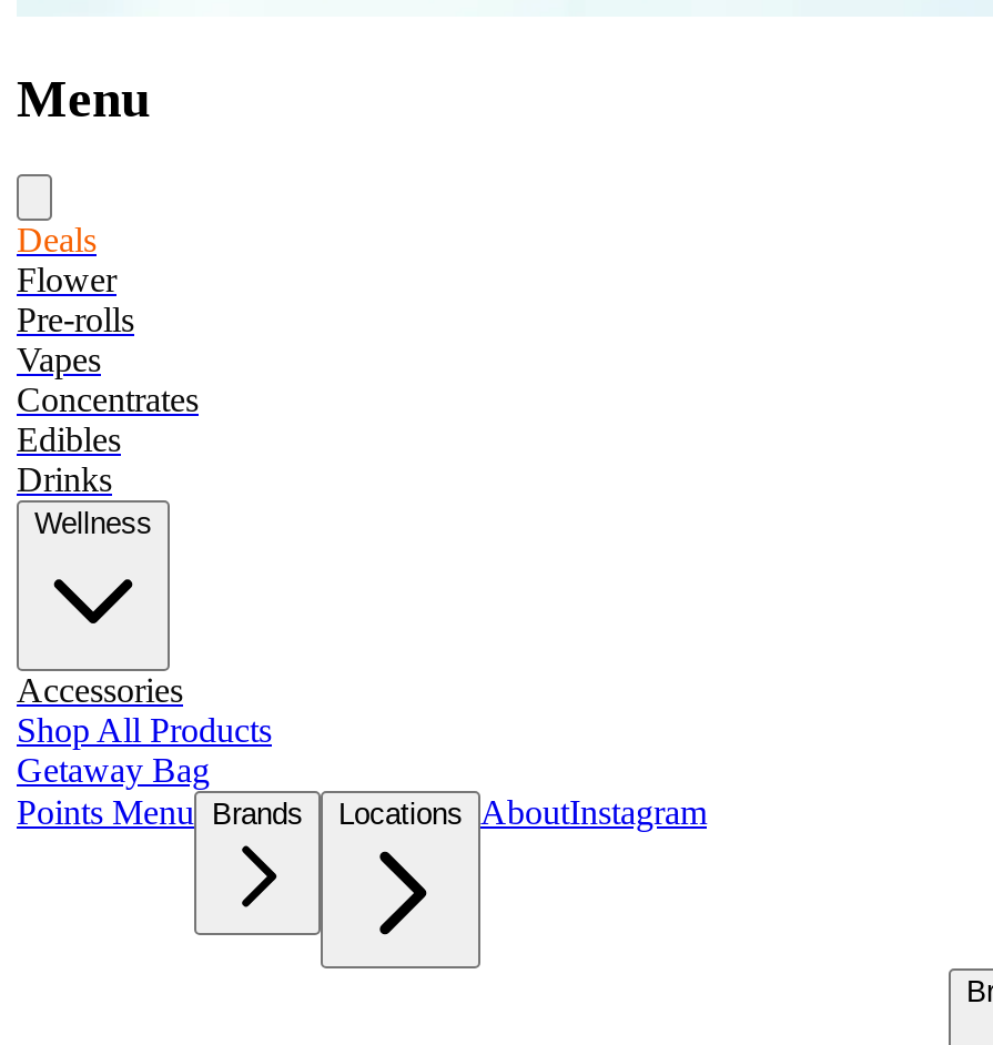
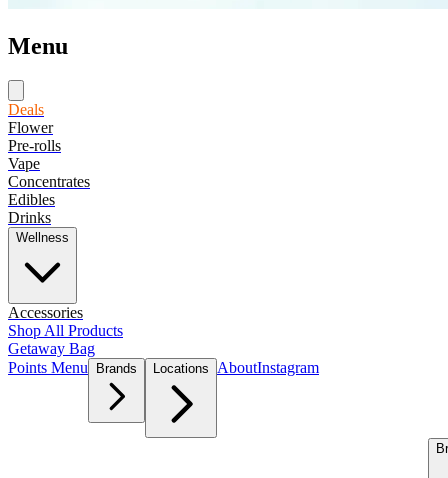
- Vapes
+ Vape
